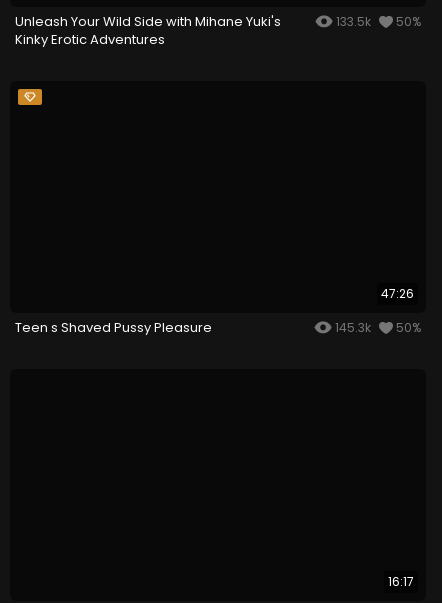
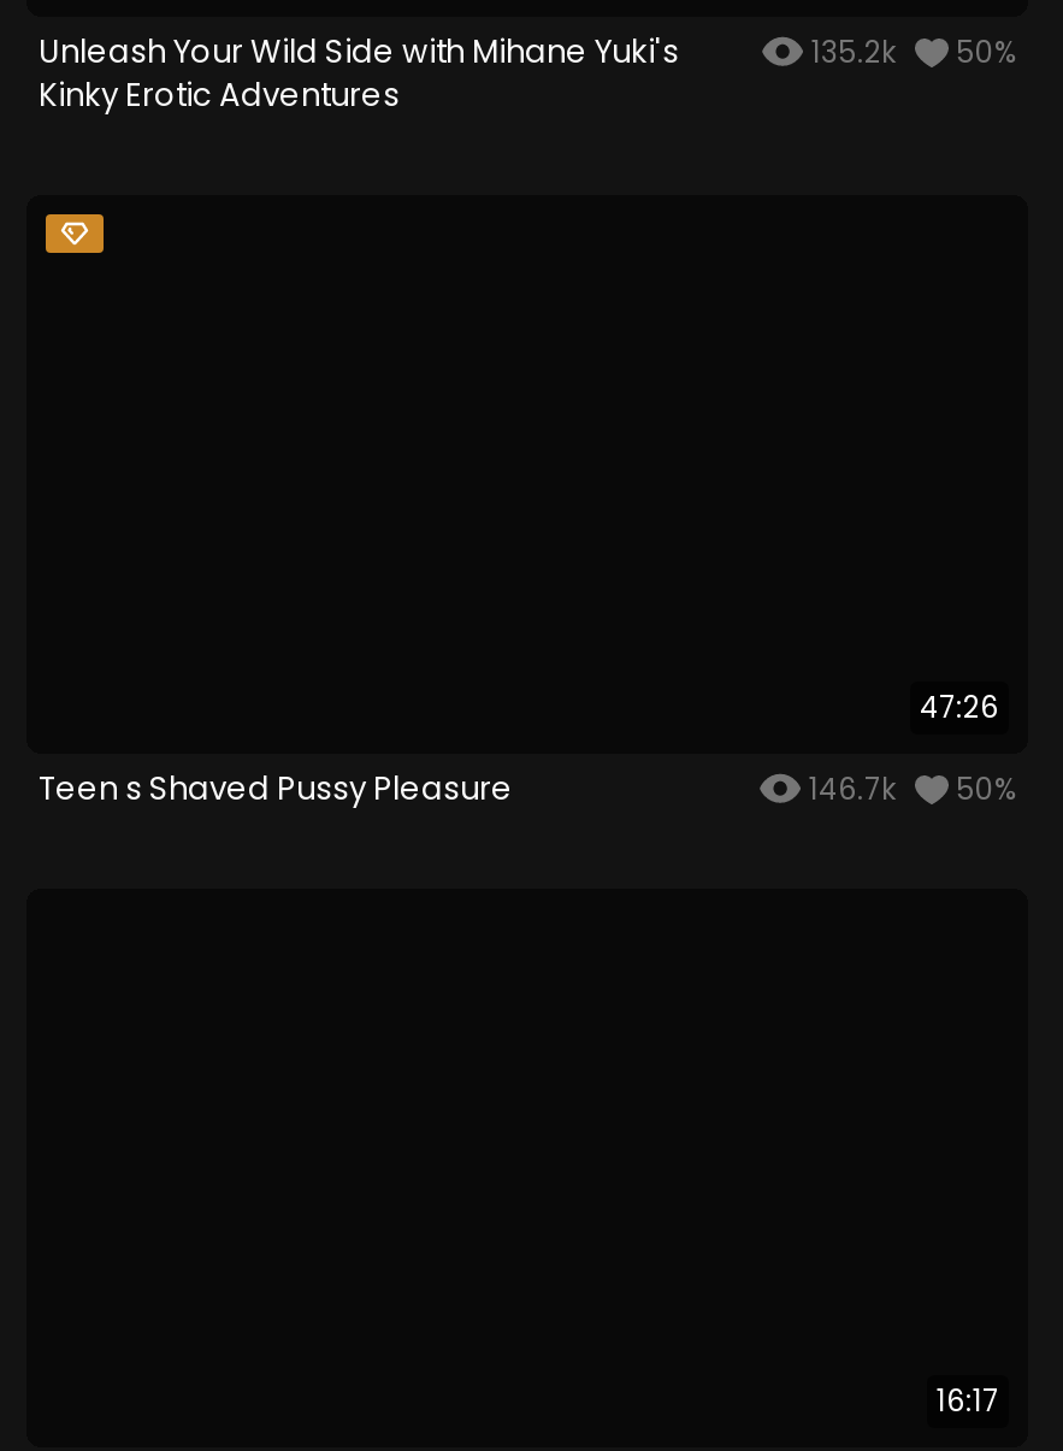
- 133.5k 50%
+ 135.2k 50%

- 145.3k 50%
+ 146.7k 50%
